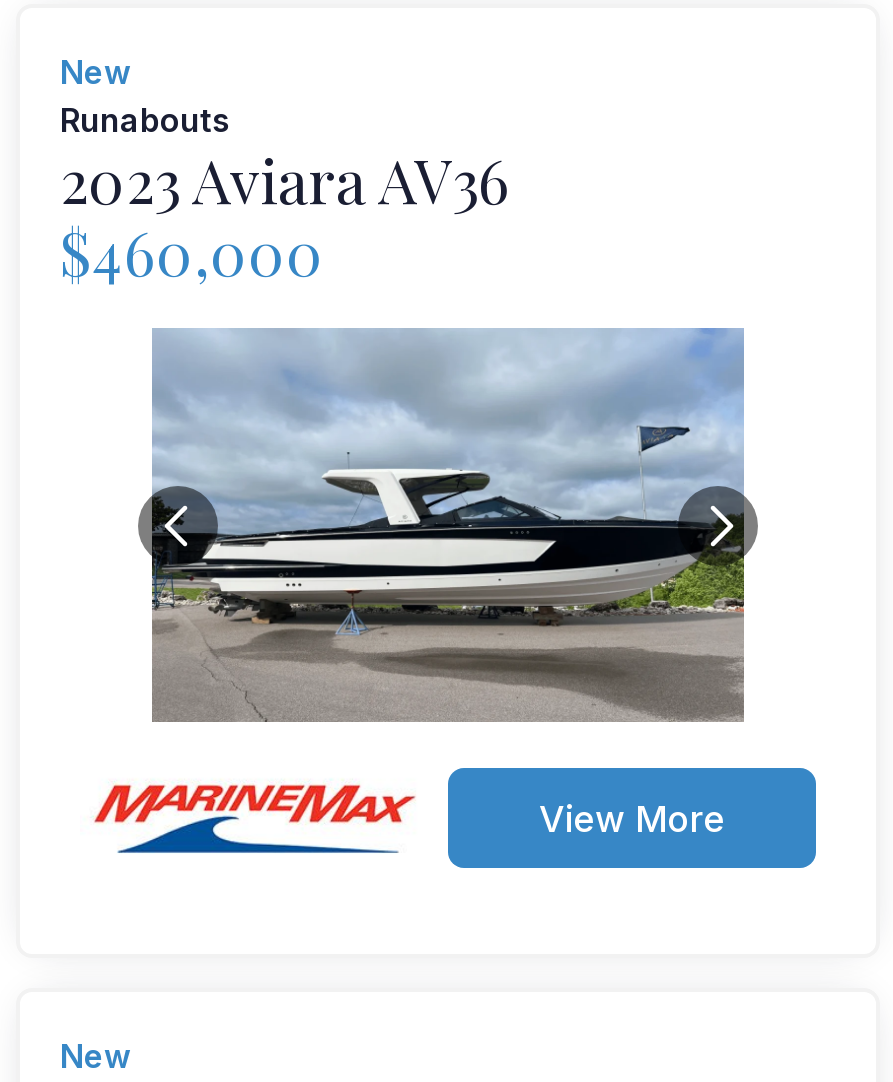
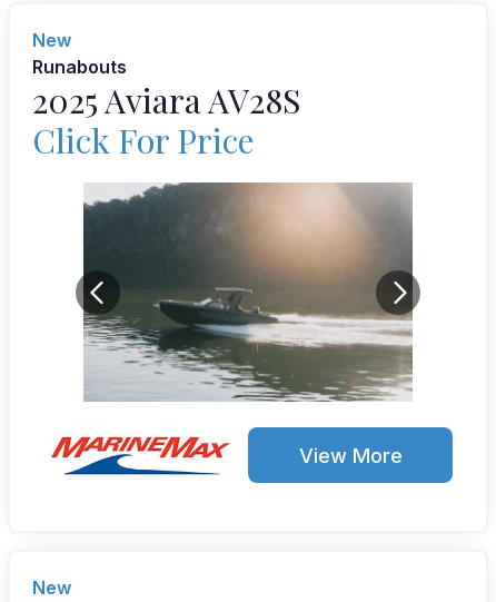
- 2023 Aviara AV36
- $460,000
+ 2025 Aviara AV28S
+ Click For Price

- [image]
+ [image]
